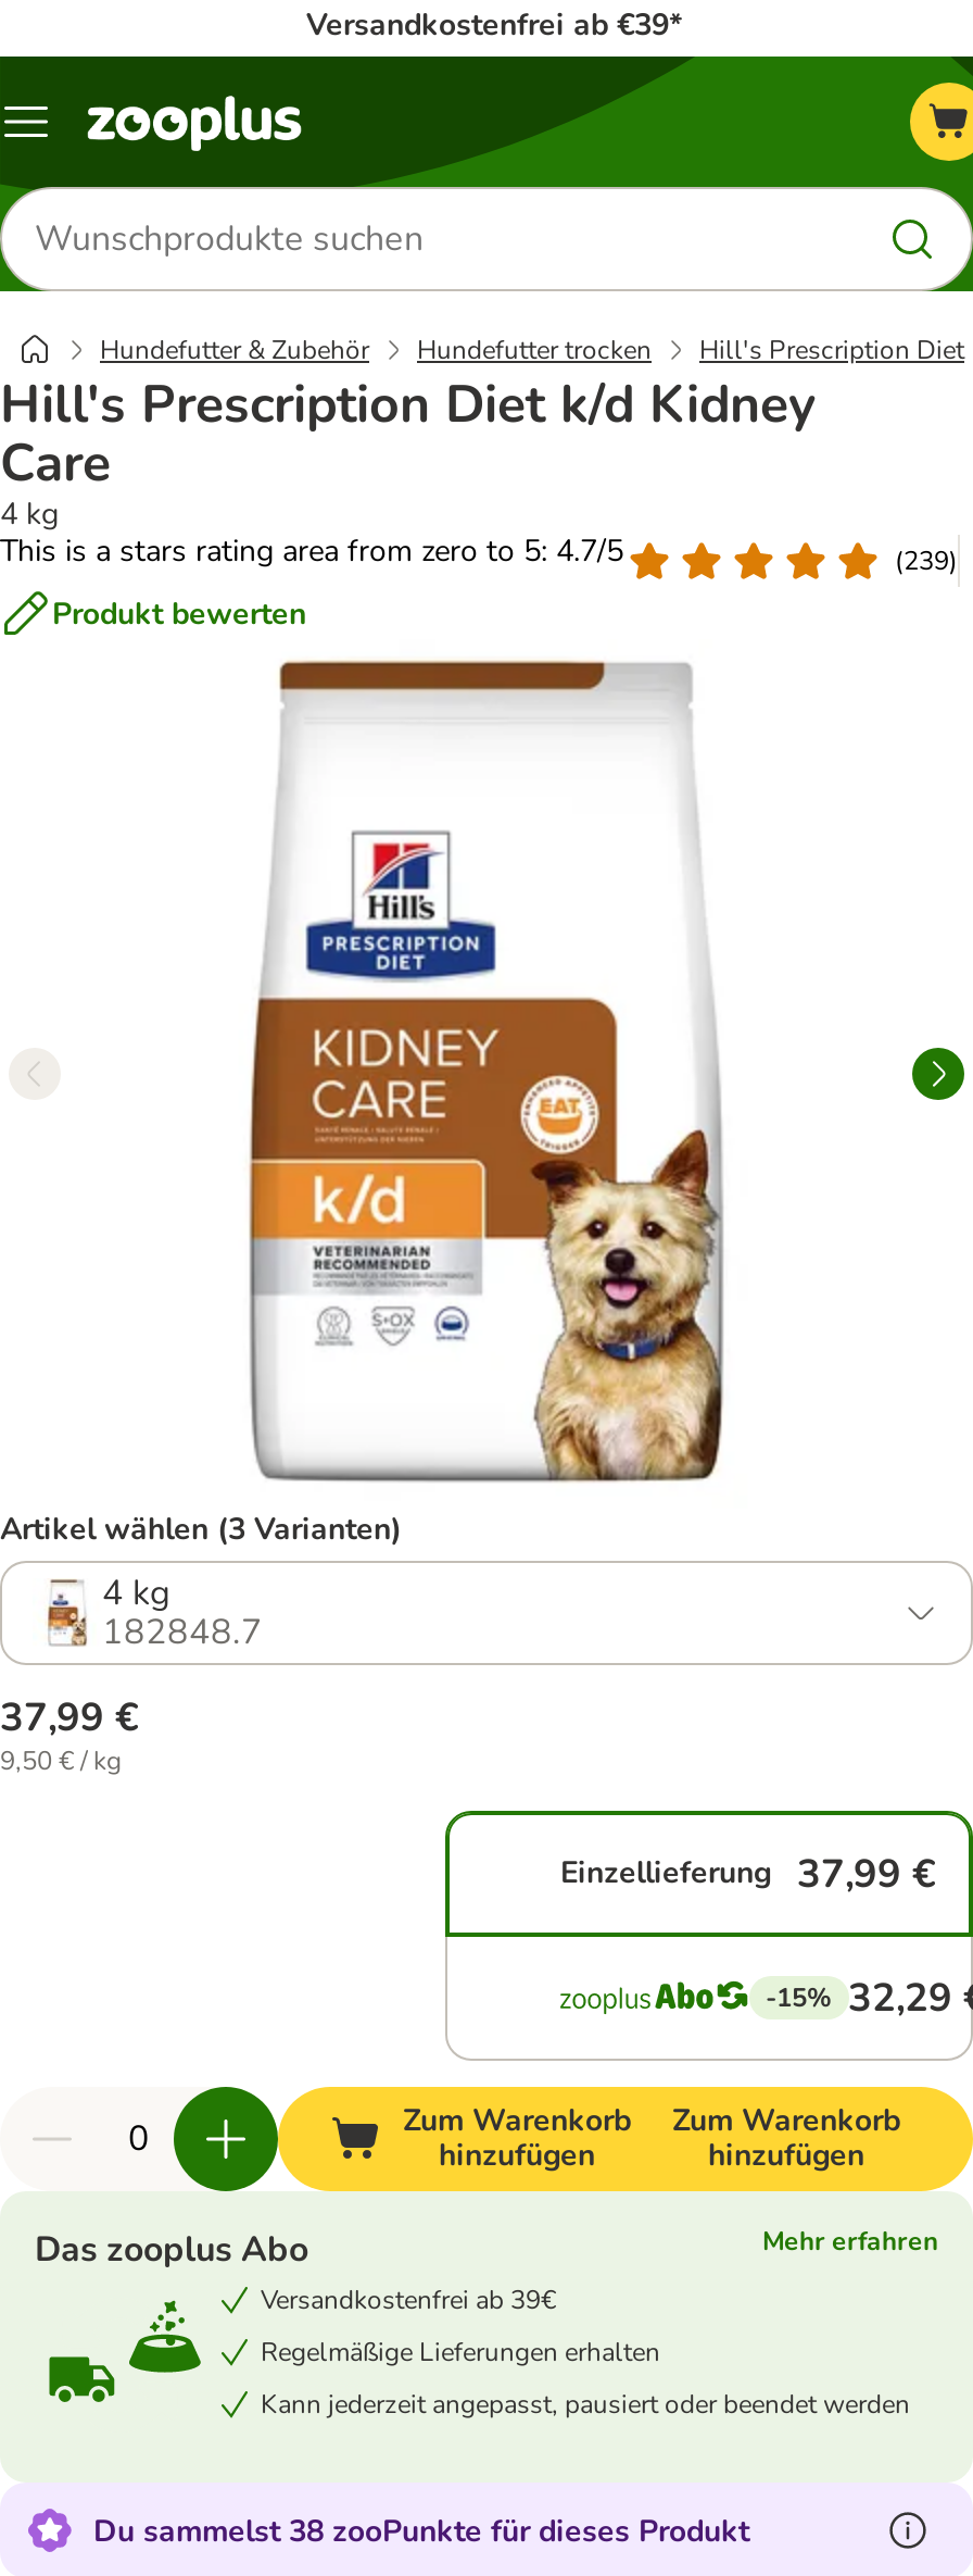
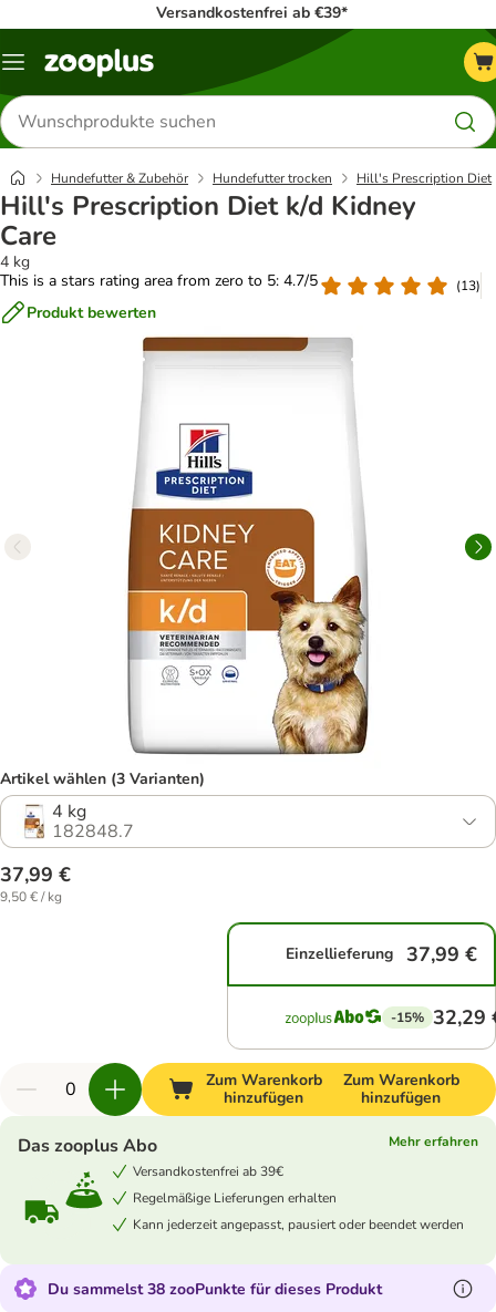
- (239)
+ (13)
